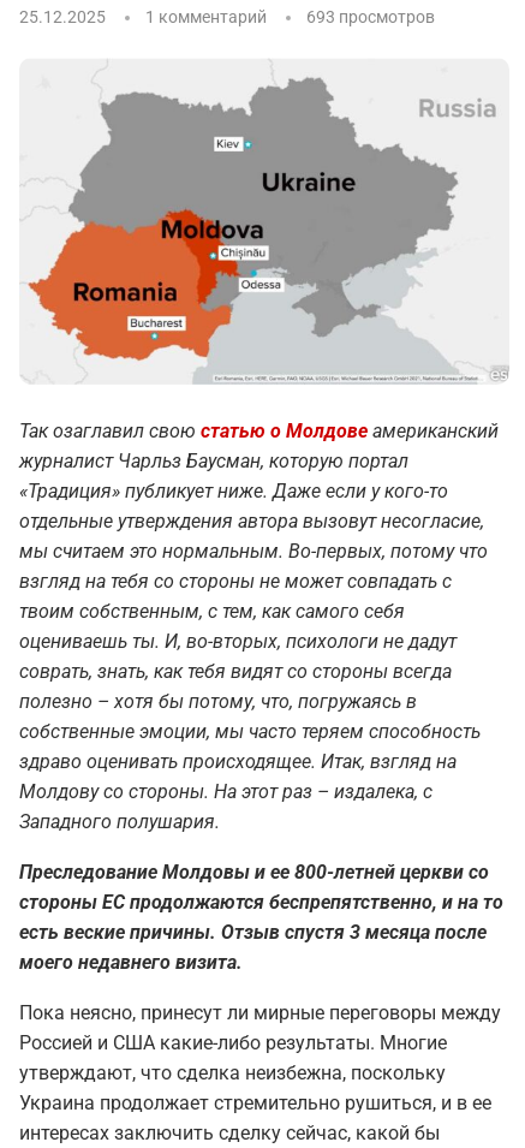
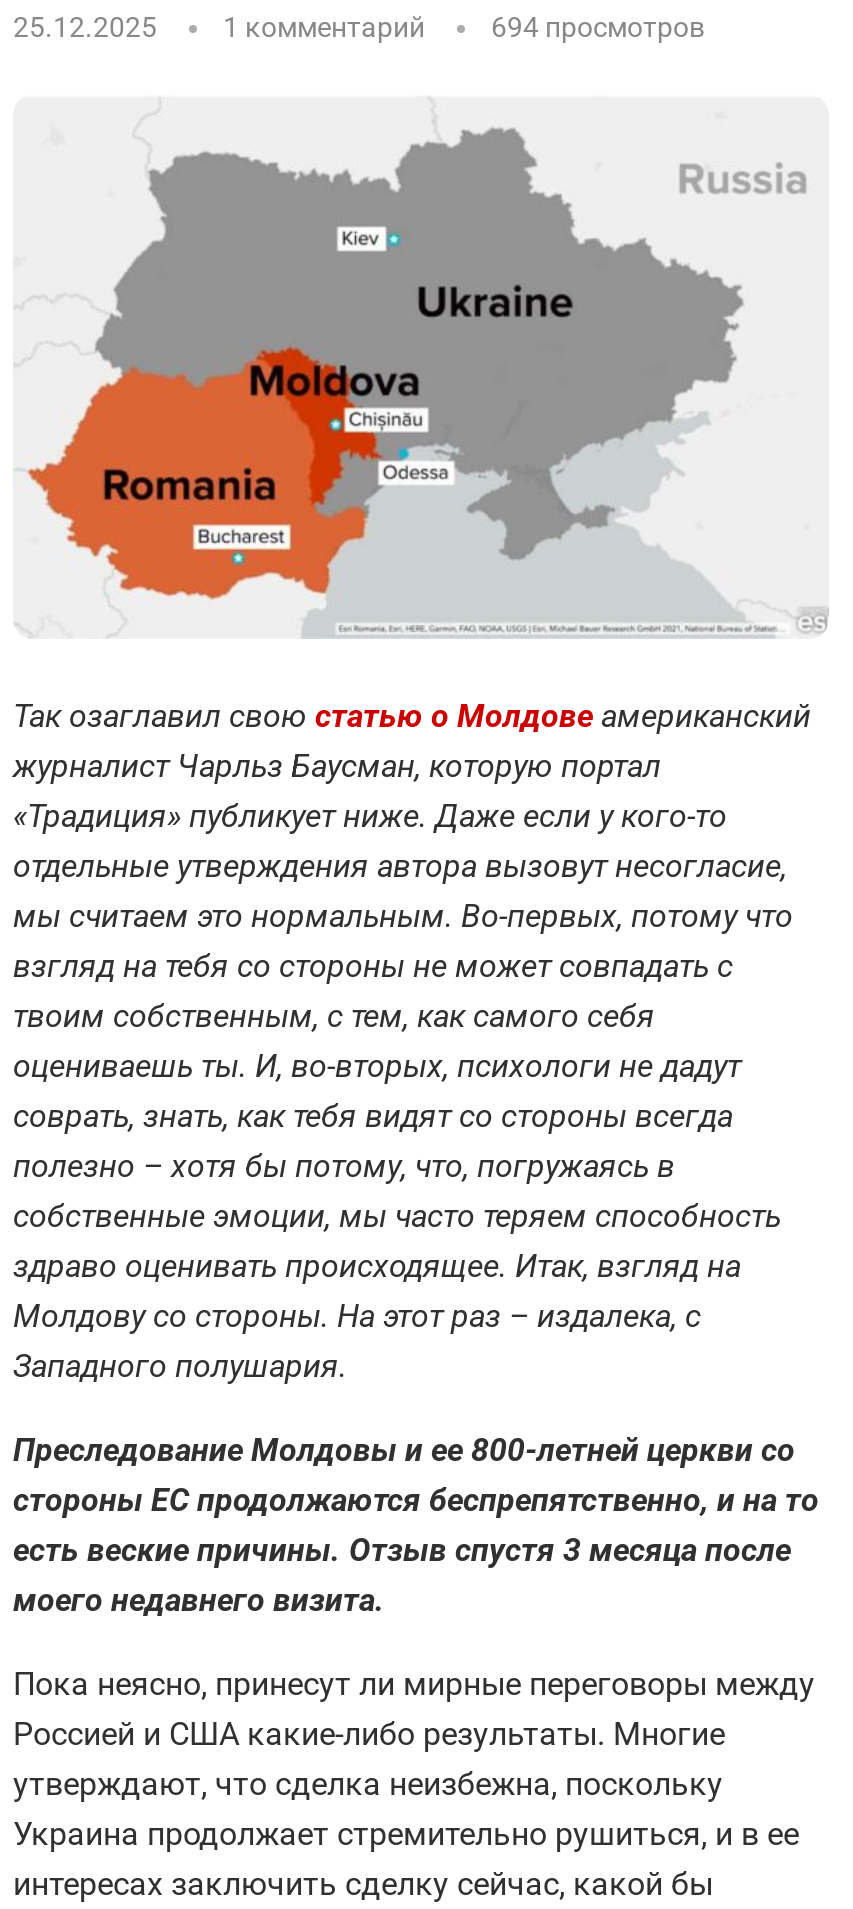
- 693 просмотров
+ 694 просмотров
